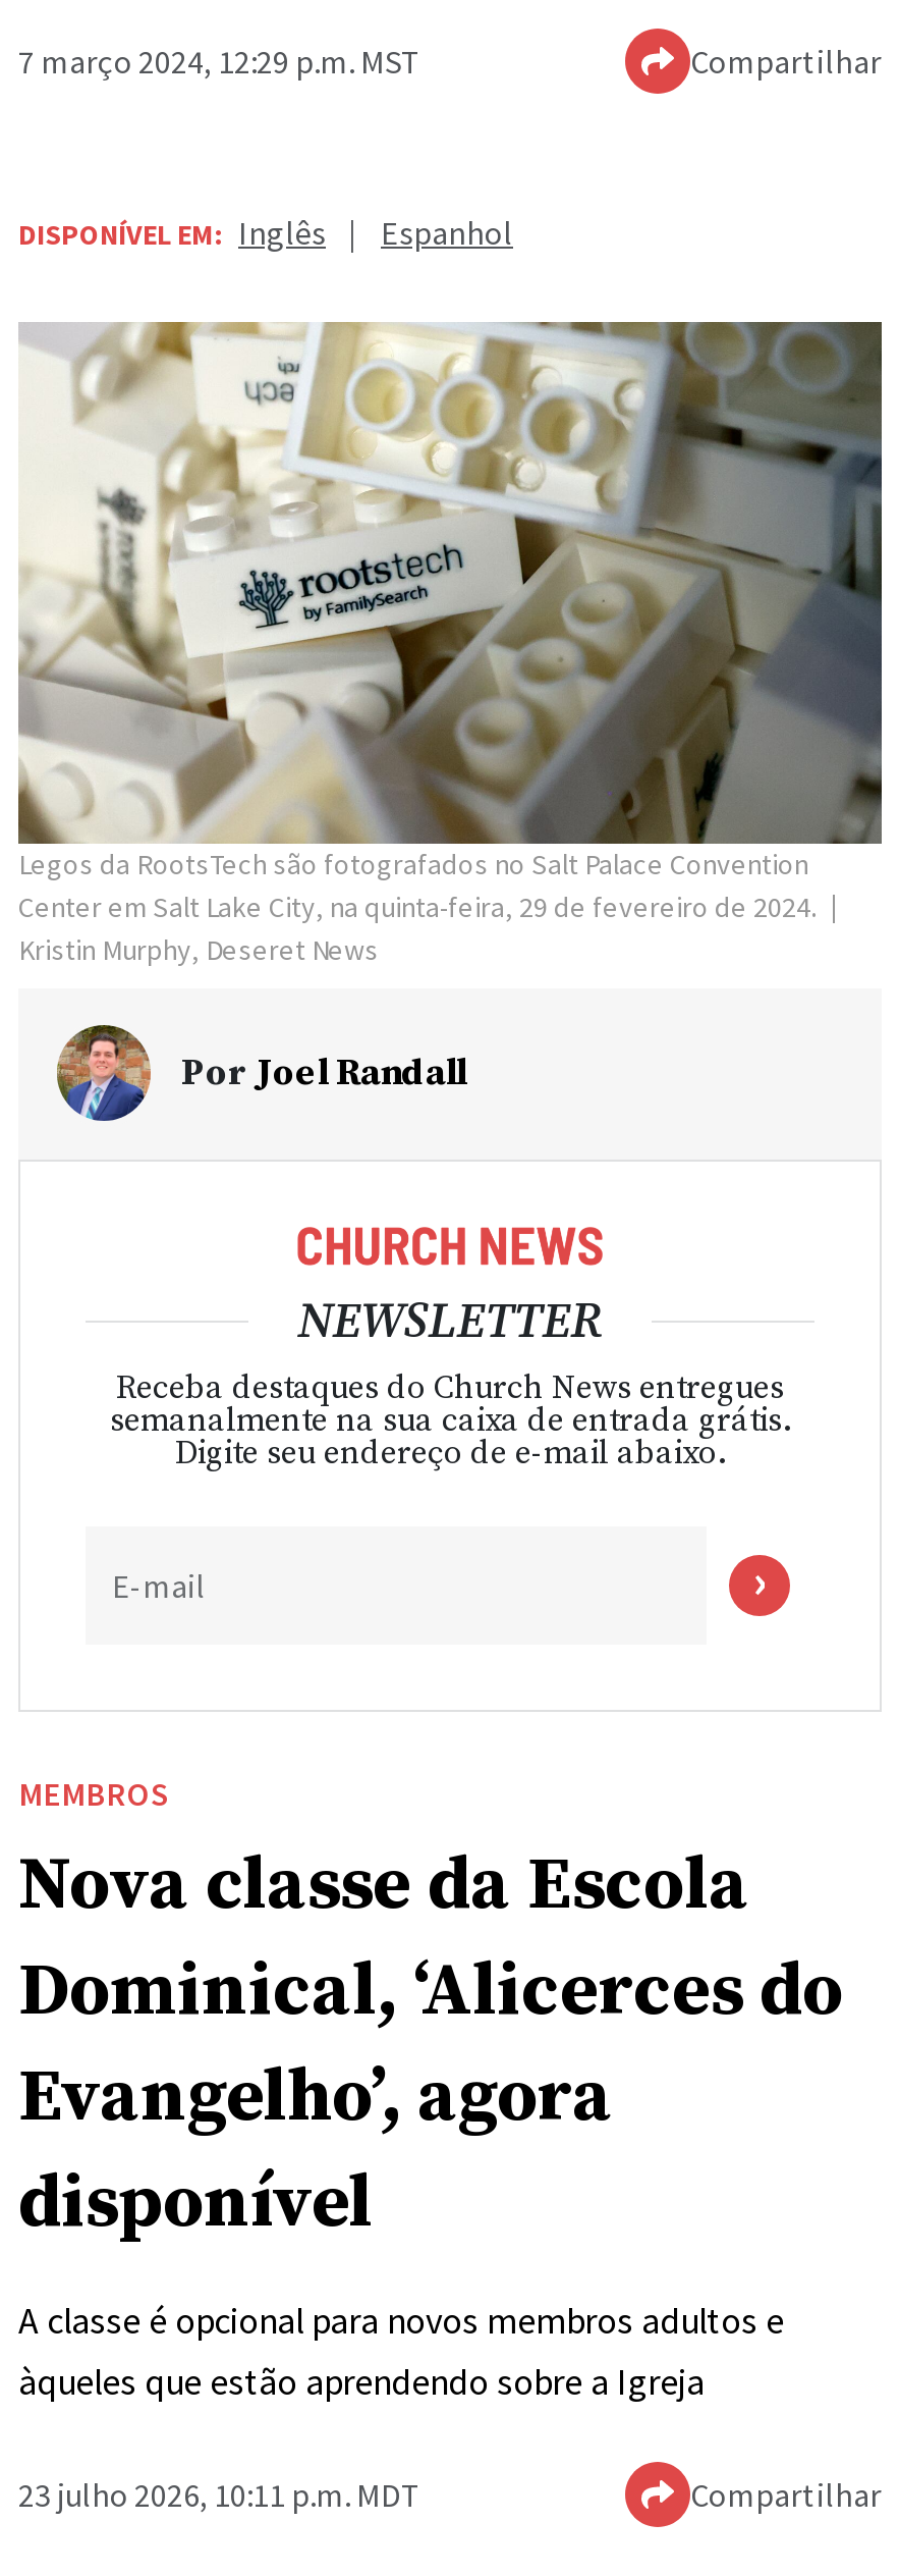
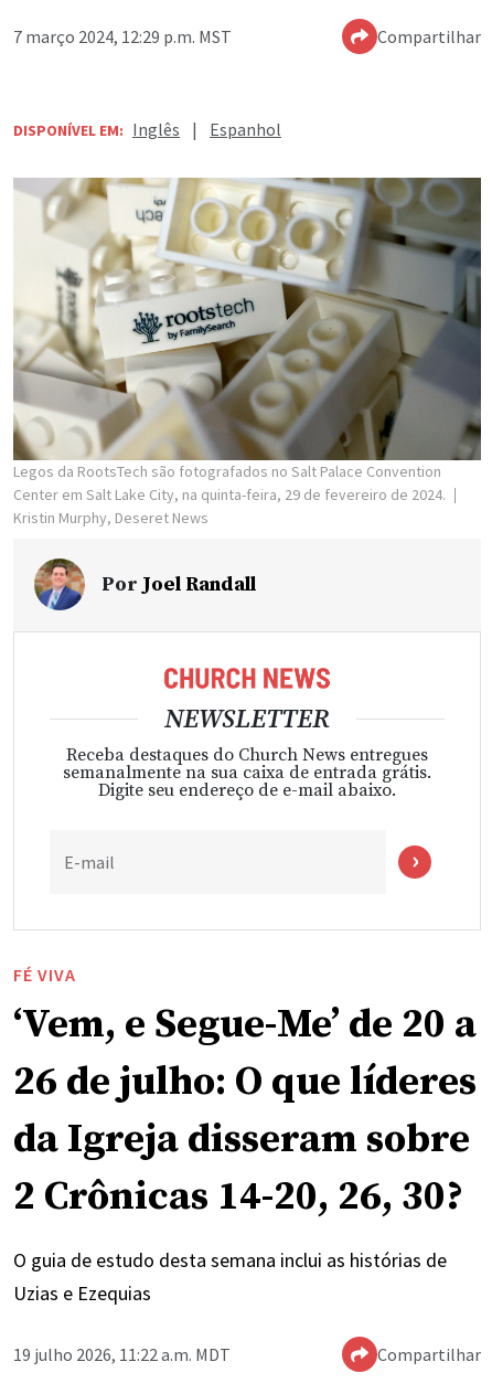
- MEMBROS
- Nova classe da Escola
- Dominical, ‘Alicerces do
- Evangelho’, agora
- disponível
+ FÉ VIVA
+ ‘Vem, e Segue-Me’ de 20 a
+ 26 de julho: O que líderes
+ da Igreja disseram sobre
+ 2 Crônicas 14-20, 26, 30?

- A classe é opcional para novos membros adultos e
- àqueles que estão aprendendo sobre a Igreja
+ O guia de estudo desta semana inclui as histórias de
+ Uzias e Ezequias

- 23 julho 2026, 10:11 p.m. MDT
+ 19 julho 2026, 11:22 a.m. MDT
